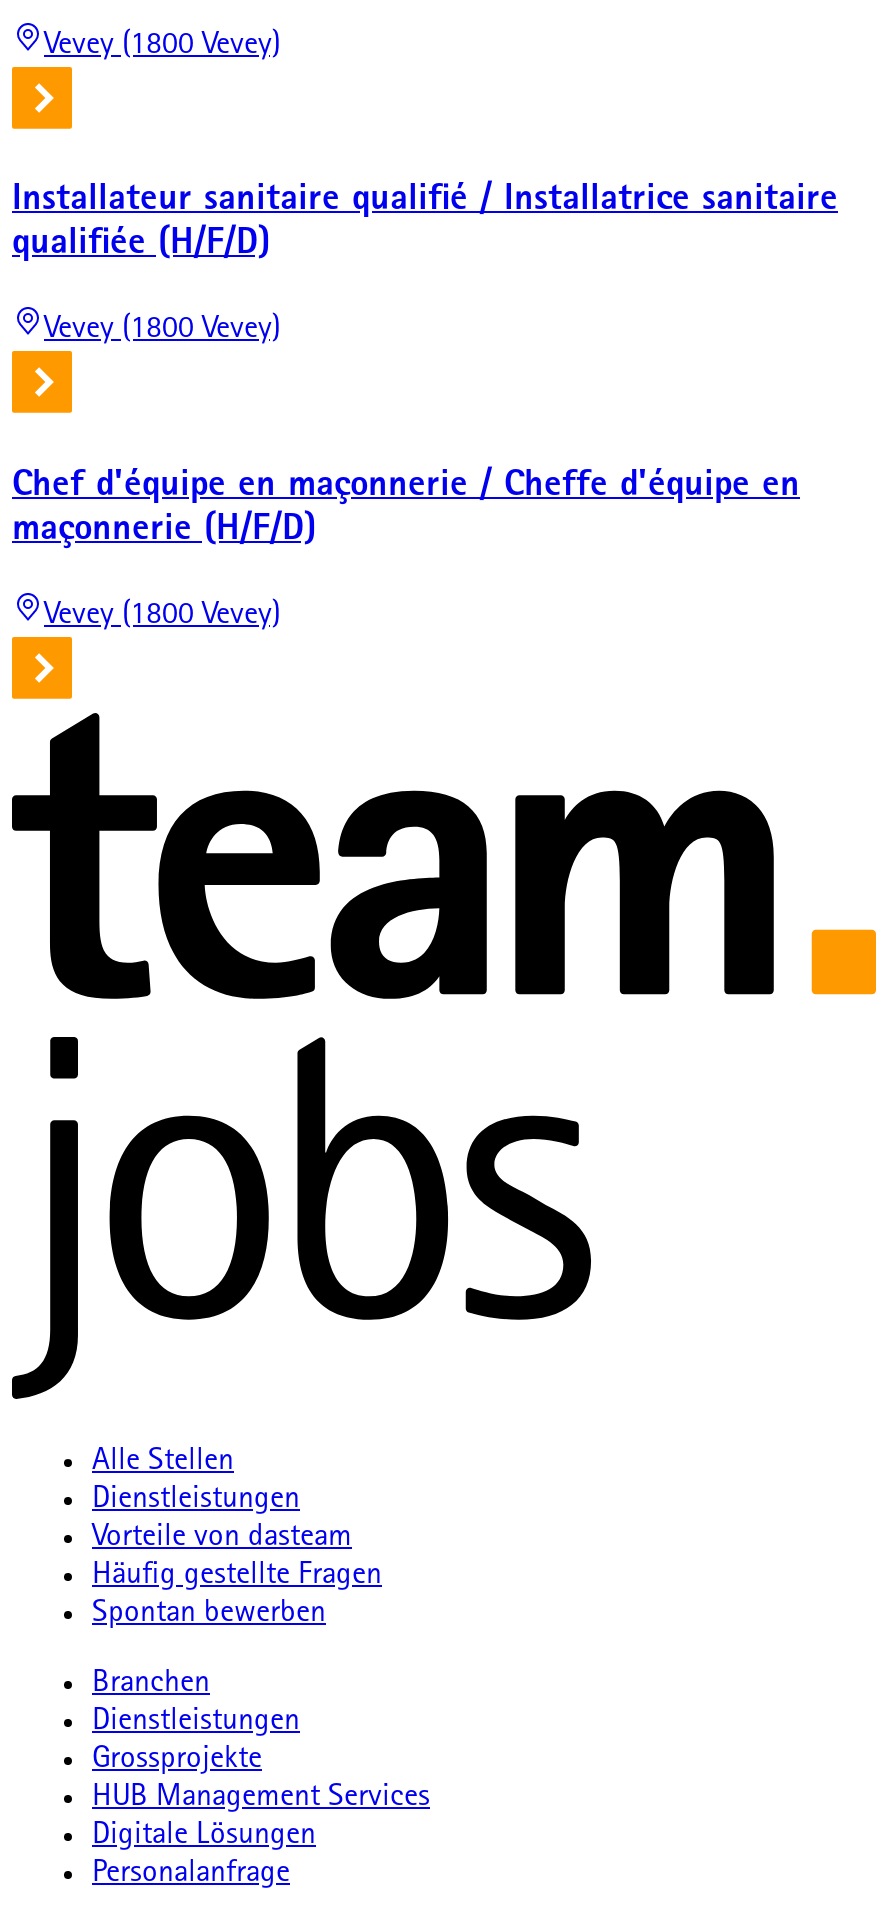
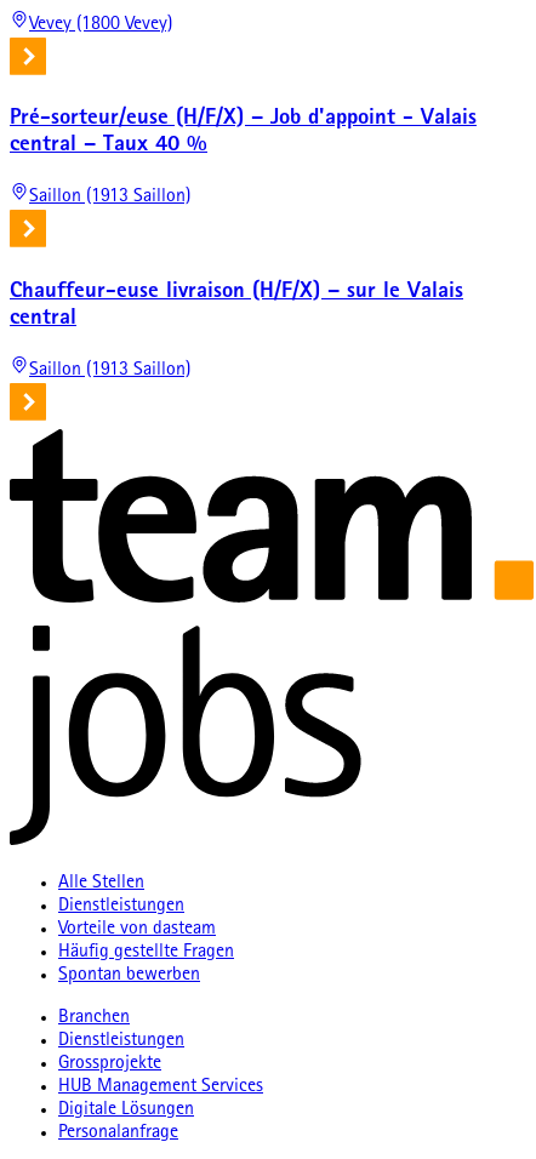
- Installateur sanitaire qualifié / Installatrice sanitaire
- qualifiée (H/F/D)
+ Pré-sorteur/euse (H/F/X) – Job d'appoint - Valais
+ central – Taux 40 %

- Vevey (1800 Vevey)
+ Saillon (1913 Saillon)

- Chef d'équipe en maçonnerie / Cheffe d'équipe en
- maçonnerie (H/F/D)
+ Chauffeur-euse livraison (H/F/X) – sur le Valais
+ central

- Vevey (1800 Vevey)
+ Saillon (1913 Saillon)
